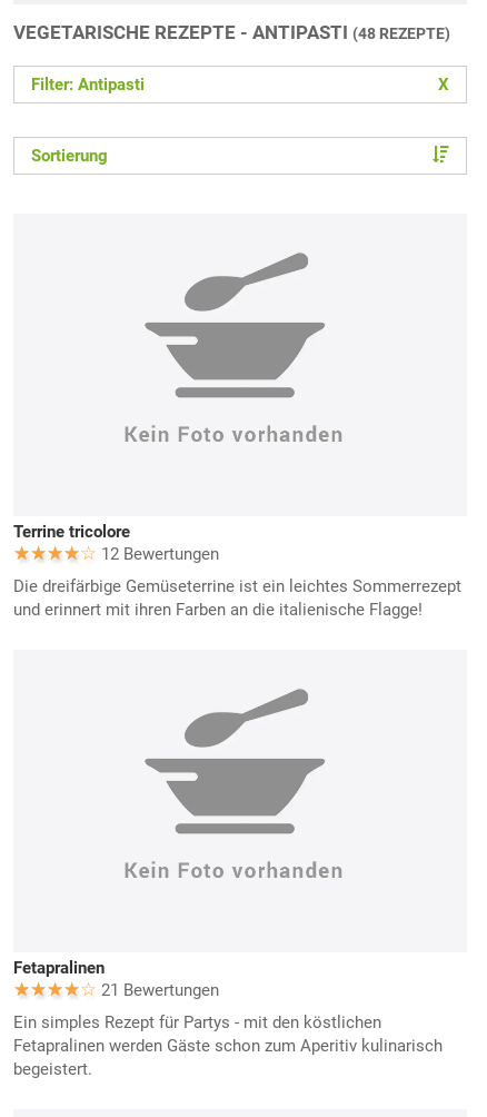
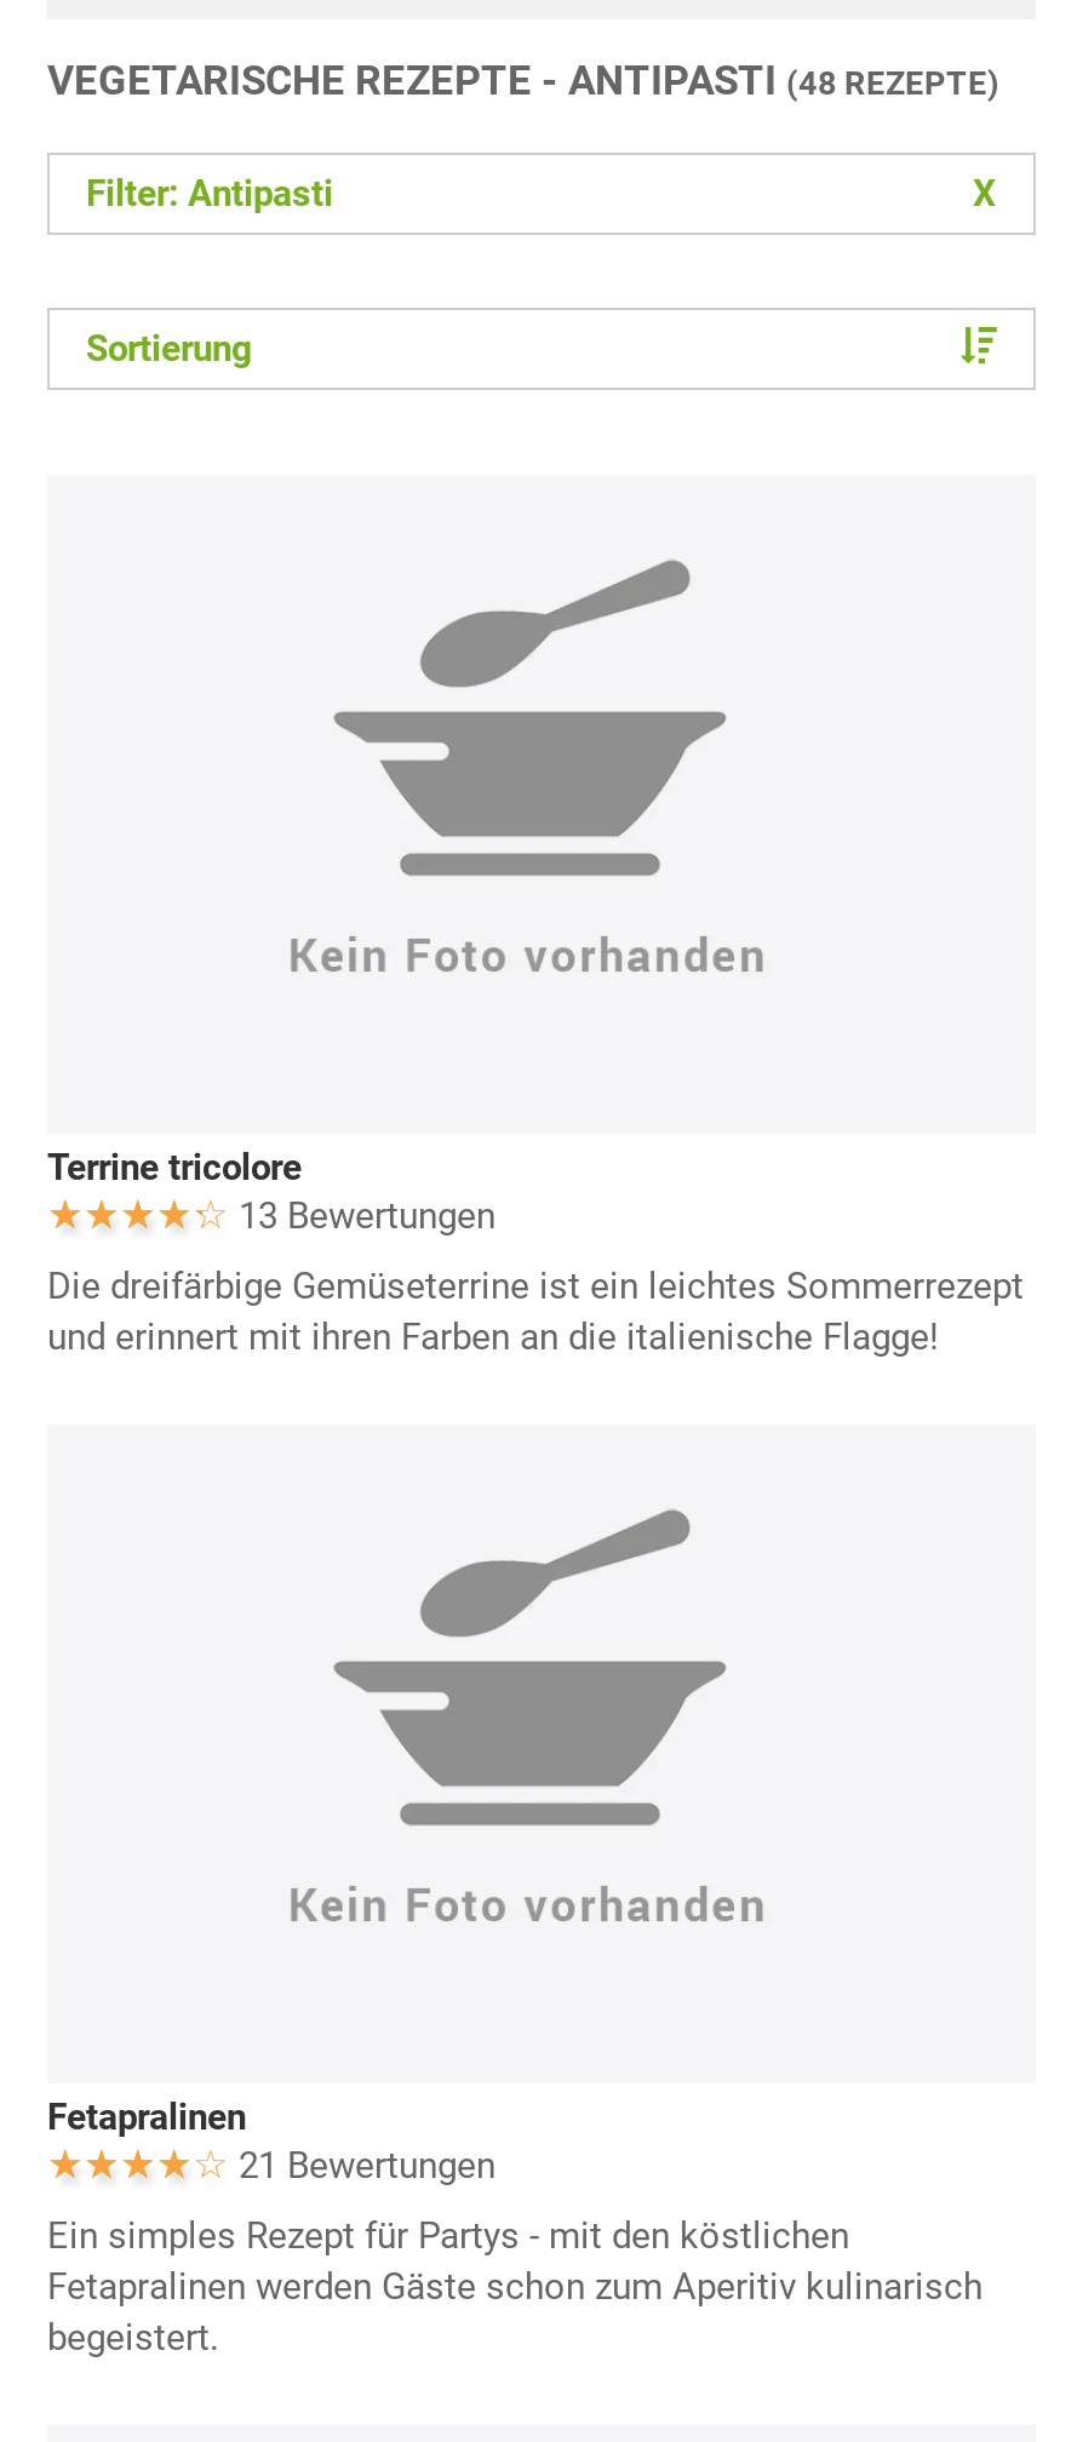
- 12 Bewertungen
+ 13 Bewertungen
